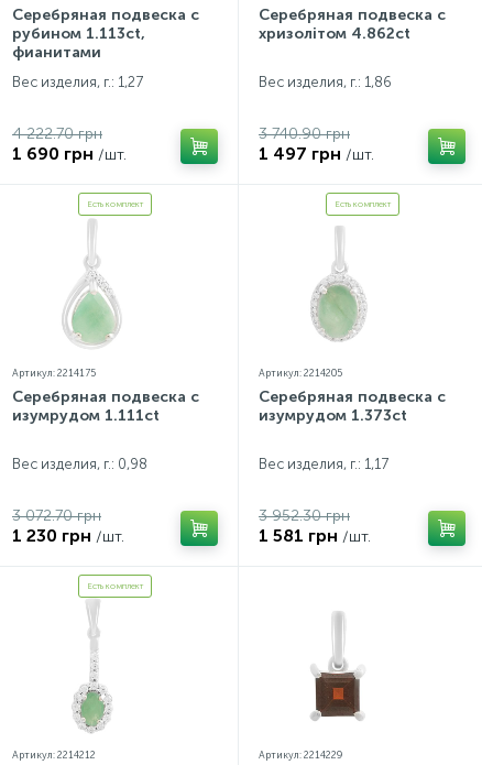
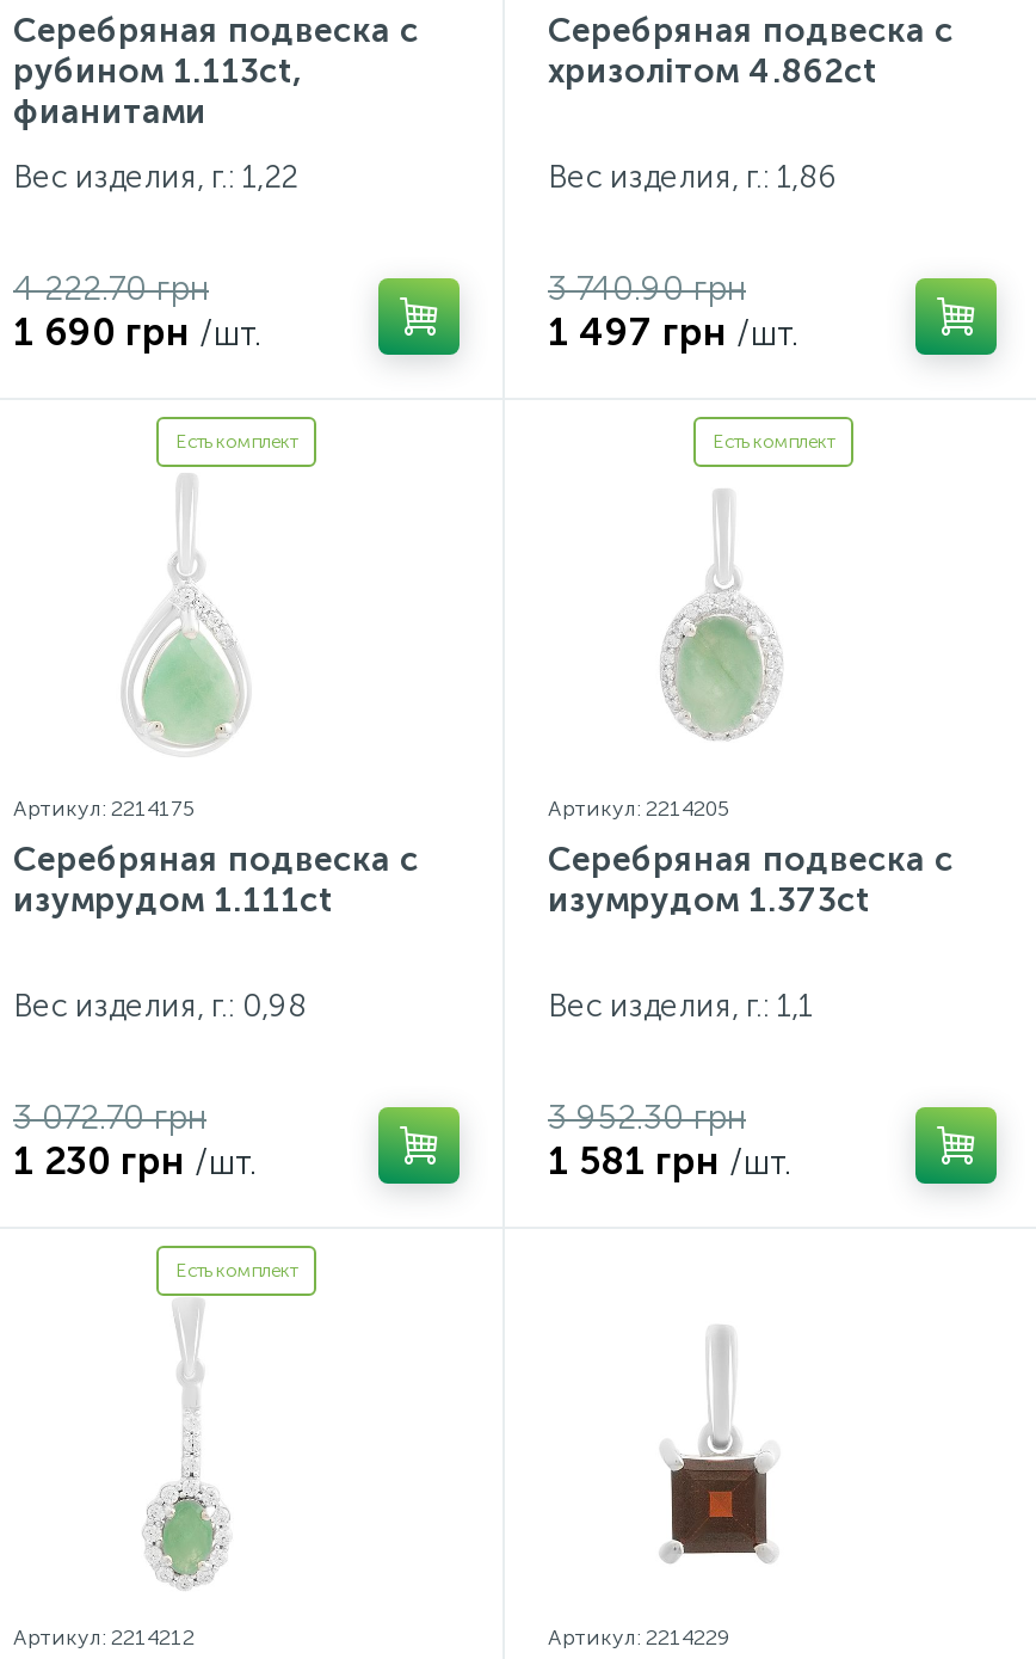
- Вес изделия, г.: 1,27
+ Вес изделия, г.: 1,22

- Вес изделия, г.: 1,17
+ Вес изделия, г.: 1,1
